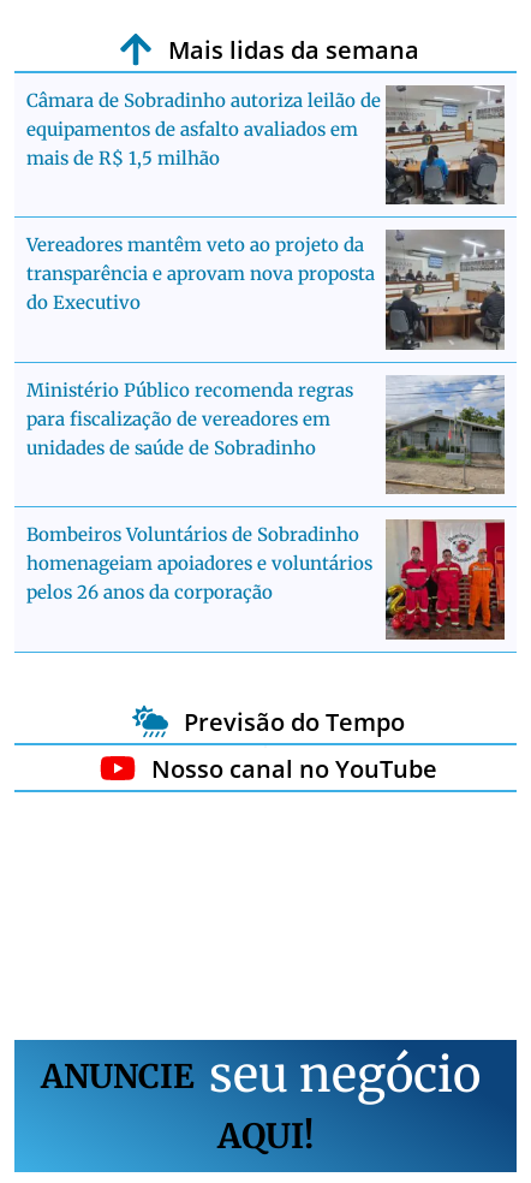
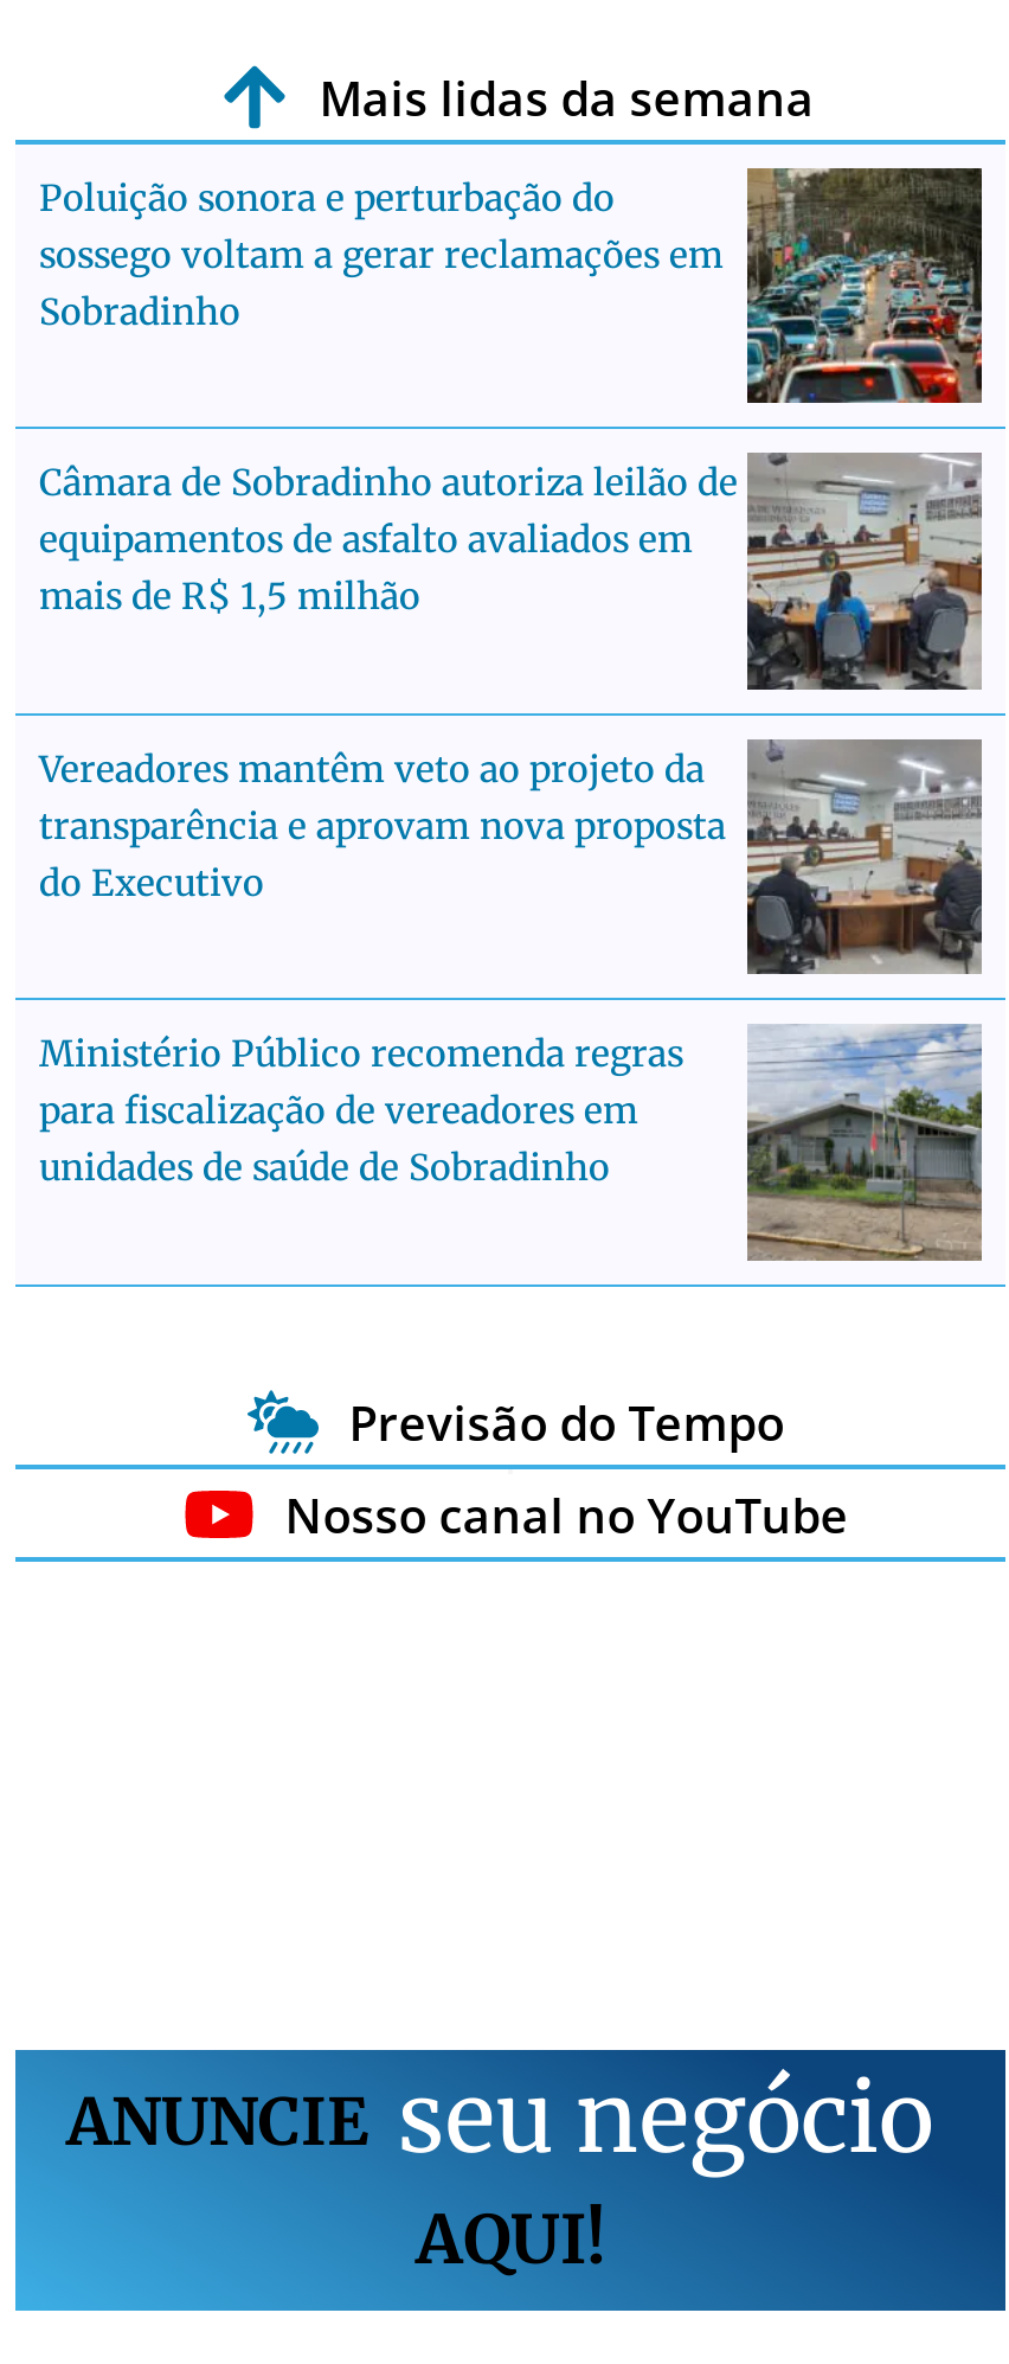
+ [image]
+ Poluição sonora e perturbação do
+ sossego voltam a gerar reclamações em
+ Sobradinho

moved down: [image] | Câmara de Sobradinho autoriza leilão de | equipamentos de asfalto avaliados em | ... | para fiscalização de vereadores em | unidades de saúde de Sobradinho

- [image]
- Bombeiros Voluntários de Sobradinho
- homenageiam apoiadores e voluntários
- pelos 26 anos da corporação
